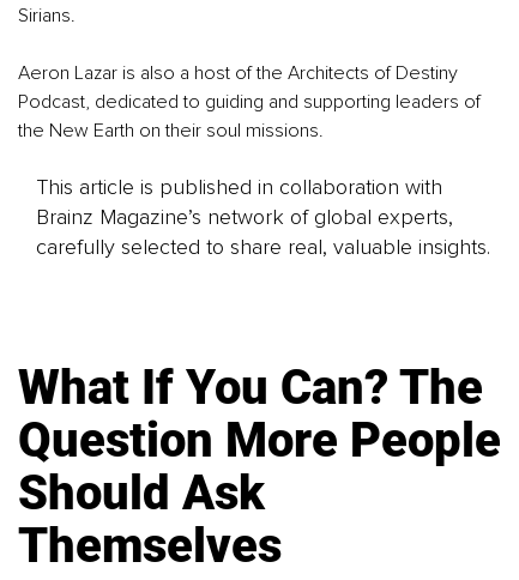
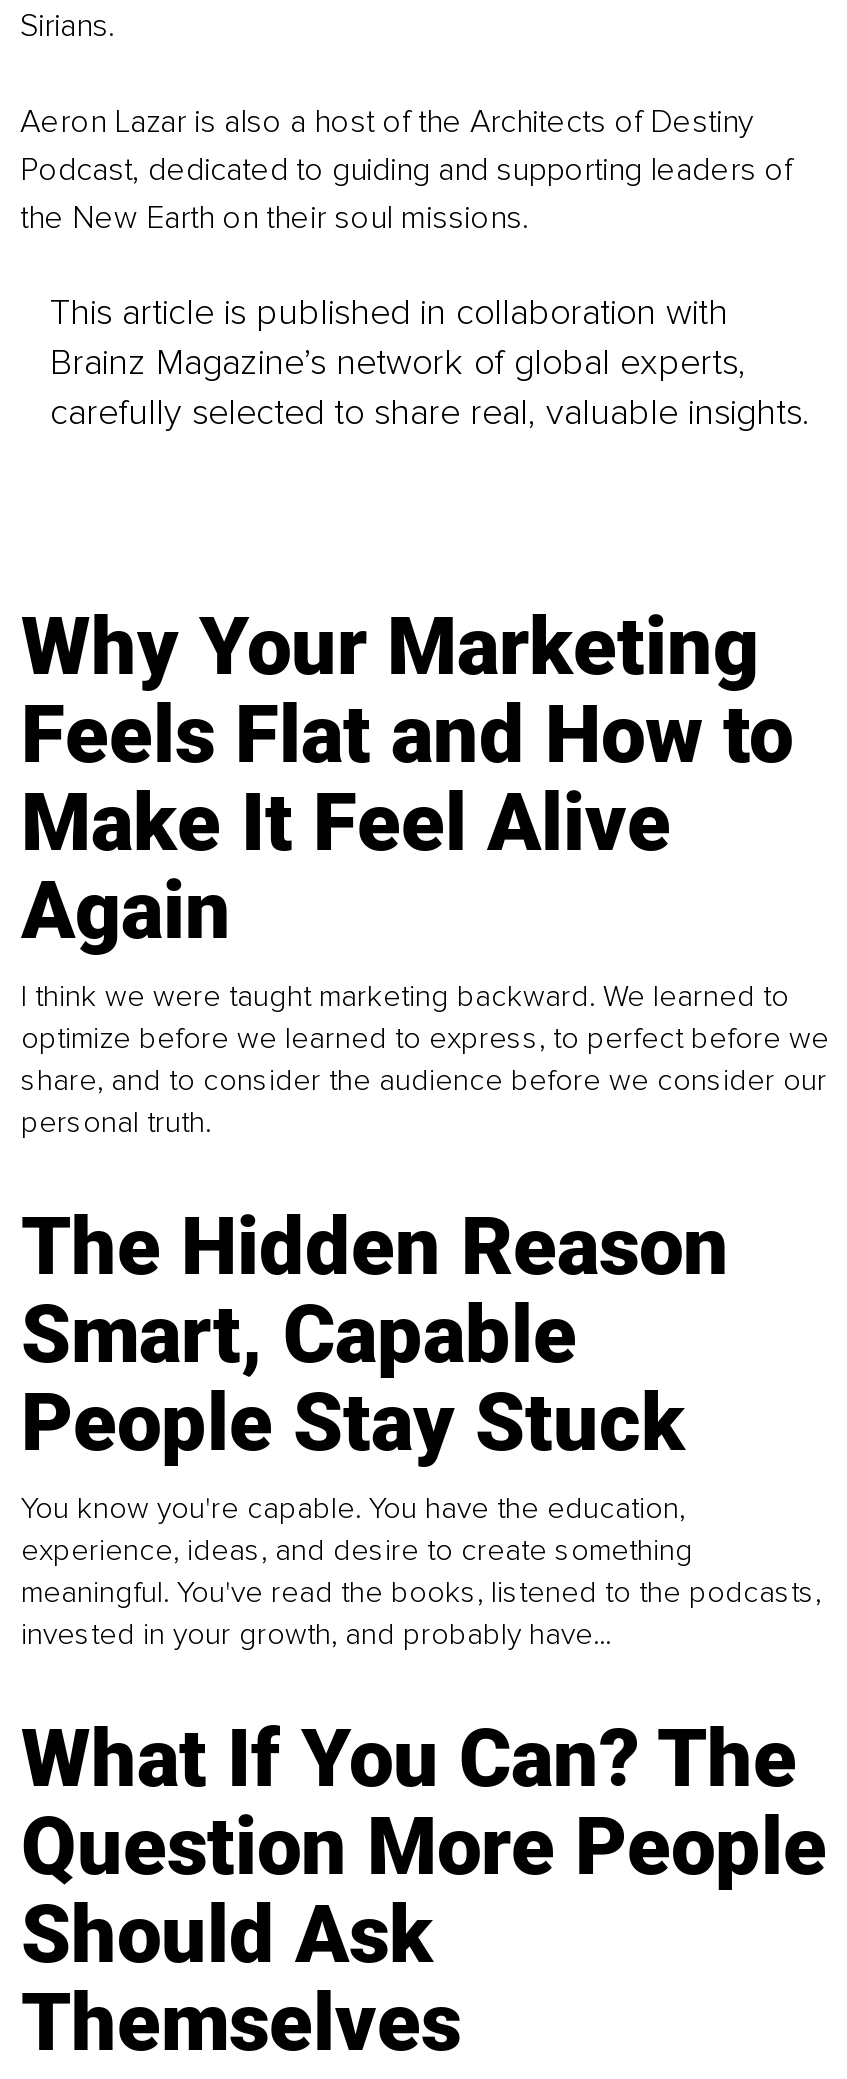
+ Why Your Marketing
+ Feels Flat and How to
+ Make It Feel Alive
+ Again
+ I think we were taught marketing backward. We learned to
+ optimize before we learned to express, to perfect before we
+ share, and to consider the audience before we consider our
+ personal truth.
+ The Hidden Reason
+ Smart, Capable
+ People Stay Stuck
+ You know you're capable. You have the education,
+ experience, ideas, and desire to create something
+ meaningful. You've read the books, listened to the podcasts,
+ invested in your growth, and probably have...
